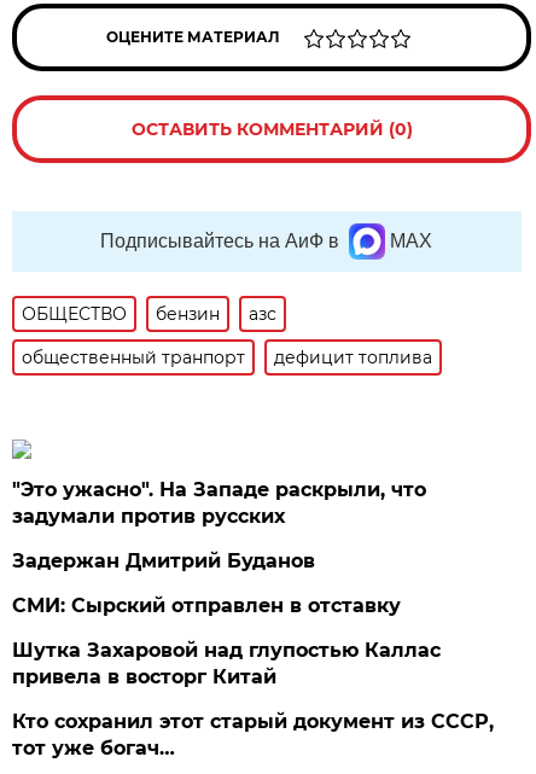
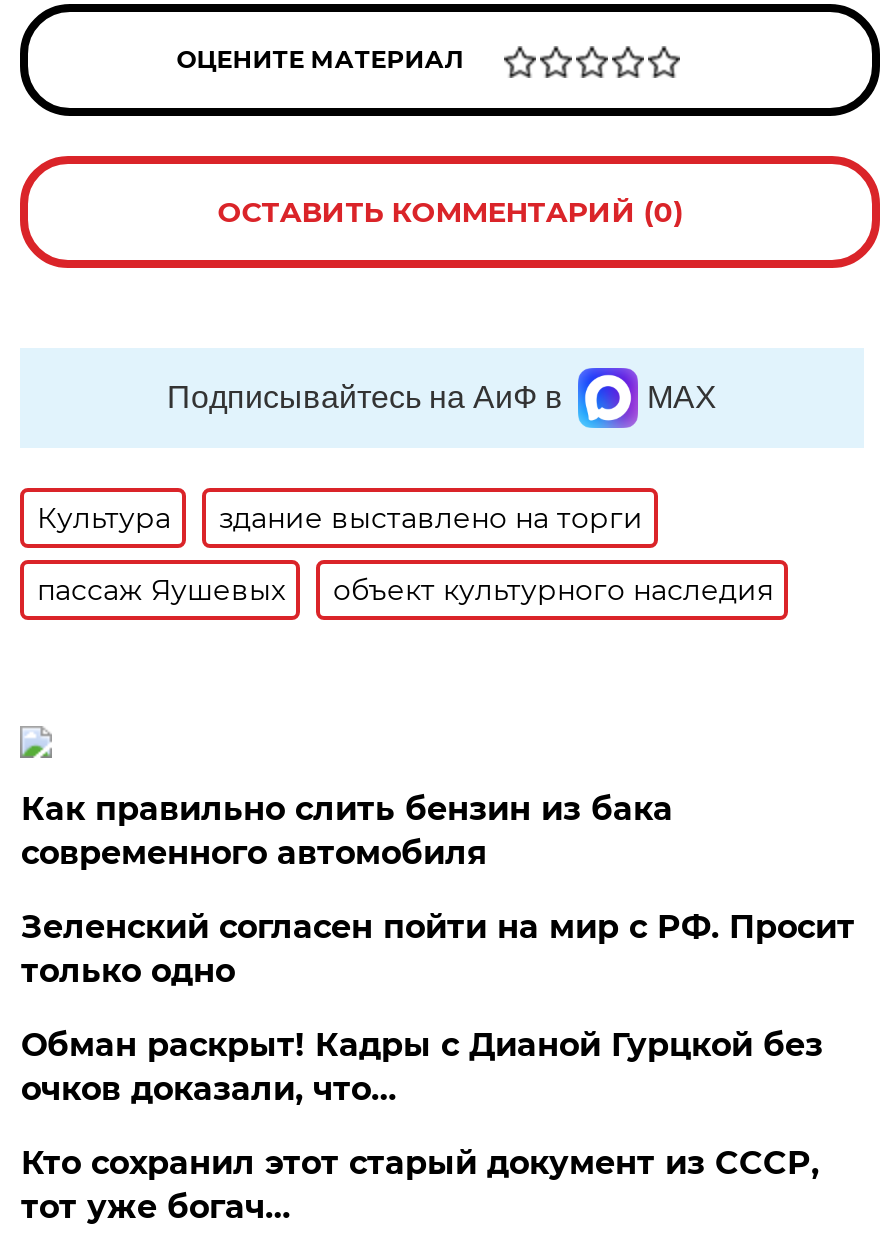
- ОБЩЕСТВО
- бензин
- азс
- общественный транпорт
- дефицит топлива
+ Культура
+ здание выставлено на торги
+ пассаж Яушевых
+ объект культурного наследия

- "Это ужасно". На Западе раскрыли, что
- задумали против русских
- Задержан Дмитрий Буданов
- СМИ: Сырский отправлен в отставку
- Шутка Захаровой над глупостью Каллас
- привела в восторг Китай
+ Как правильно слить бензин из бака
+ современного автомобиля
+ Зеленский согласен пойти на мир с РФ. Просит
+ только одно
+ Обман раскрыт! Кадры с Дианой Гурцкой без
+ очков доказали, что…
